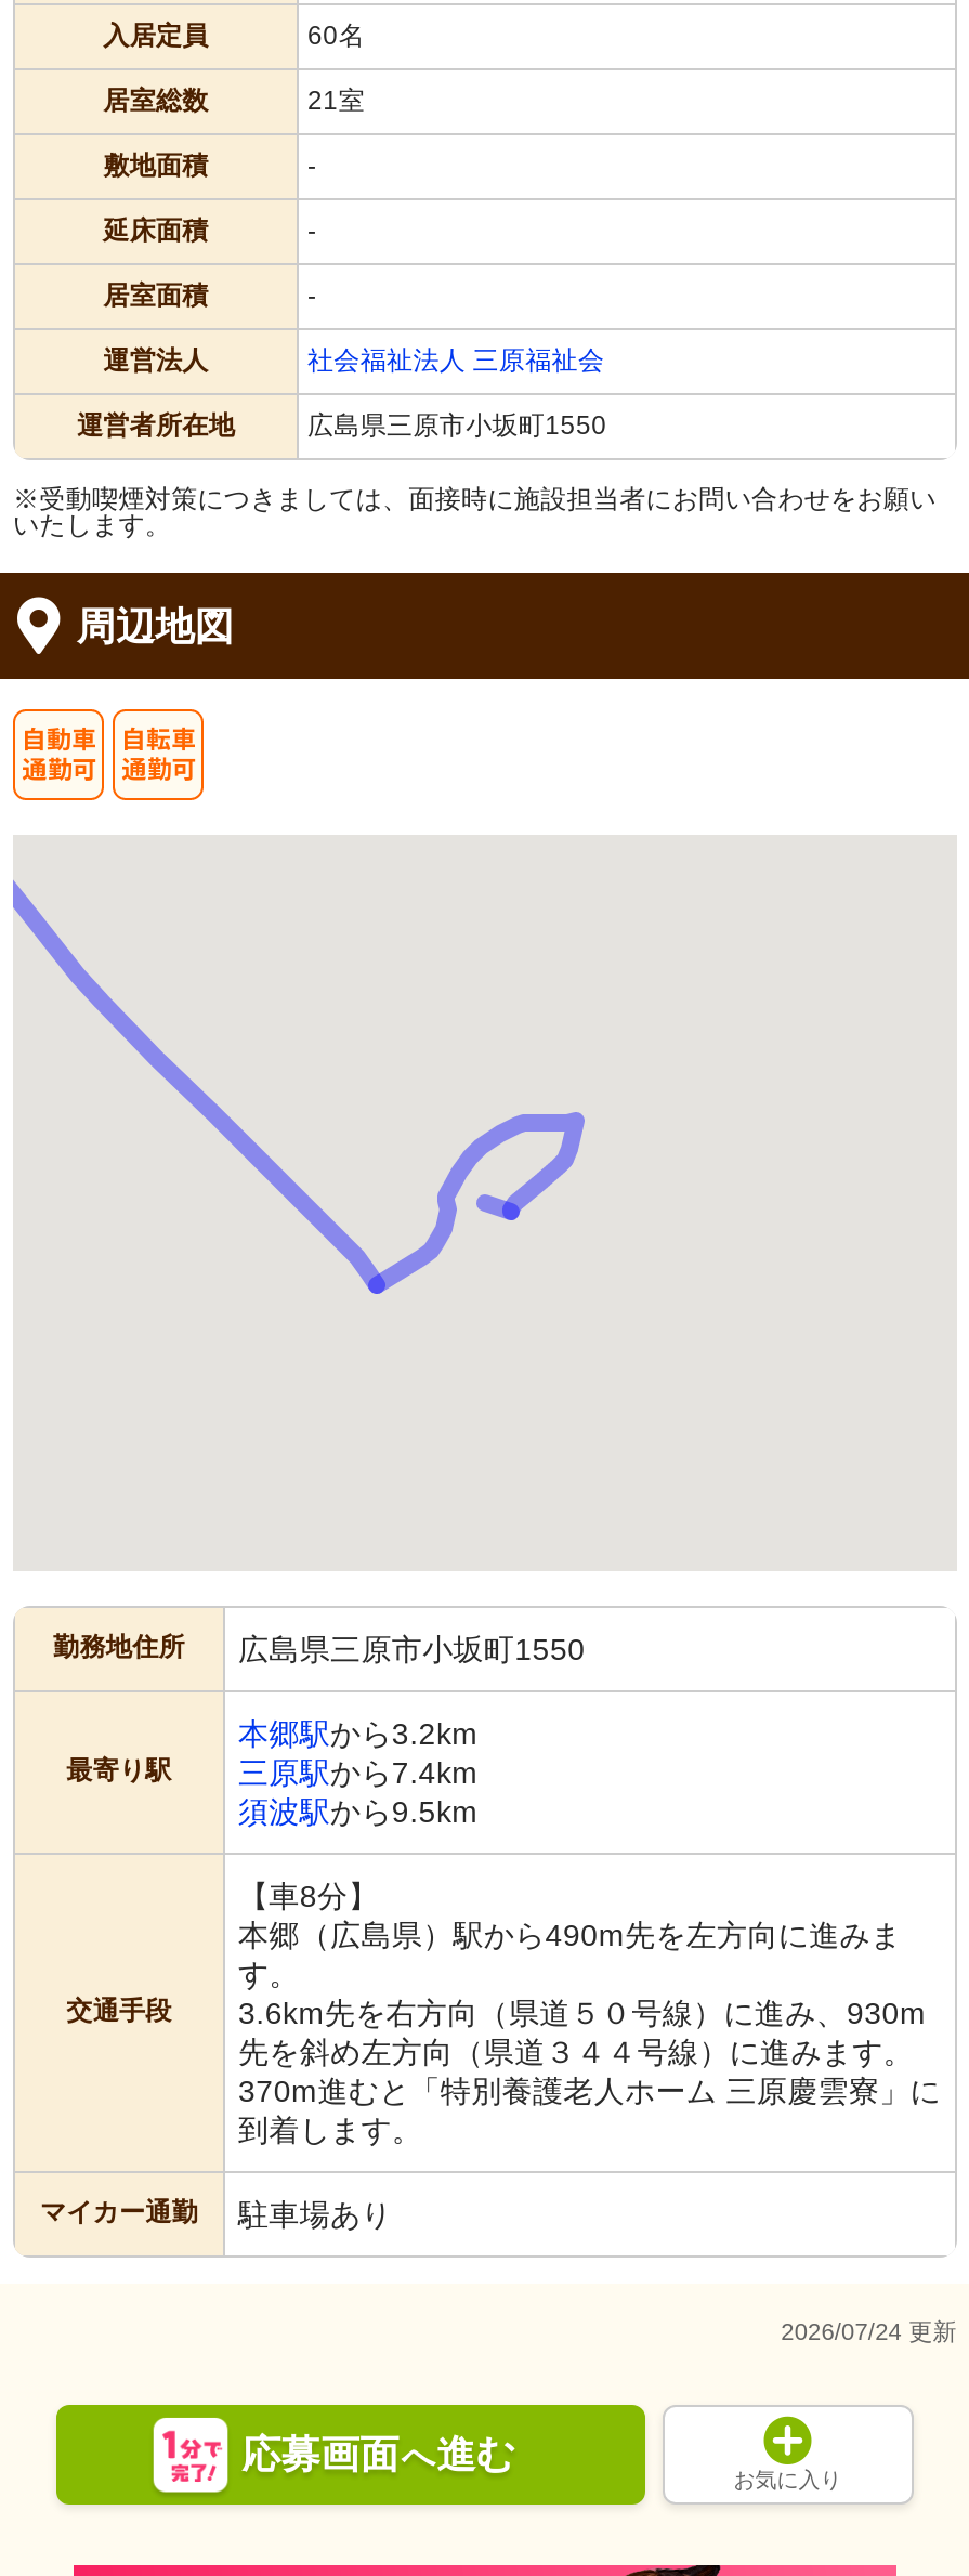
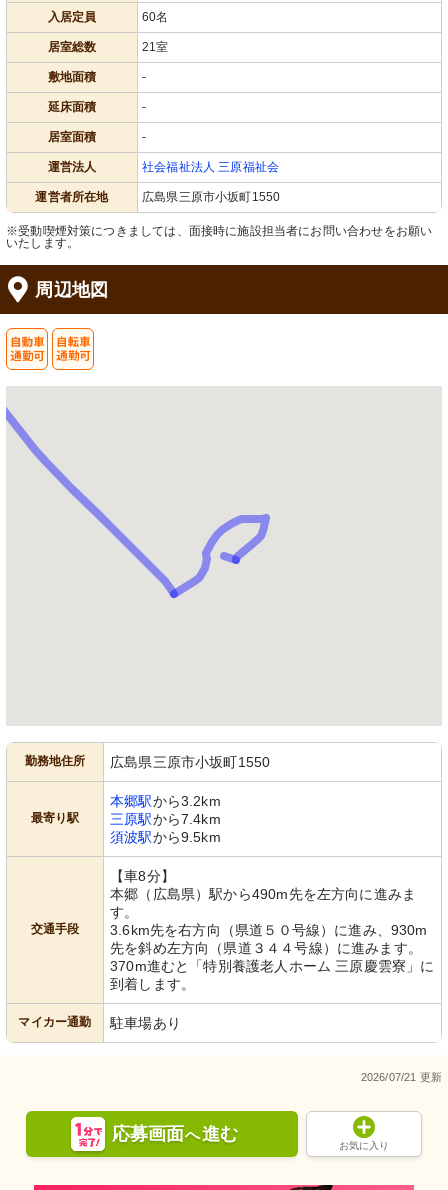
- 2026/07/24 更新
+ 2026/07/21 更新
